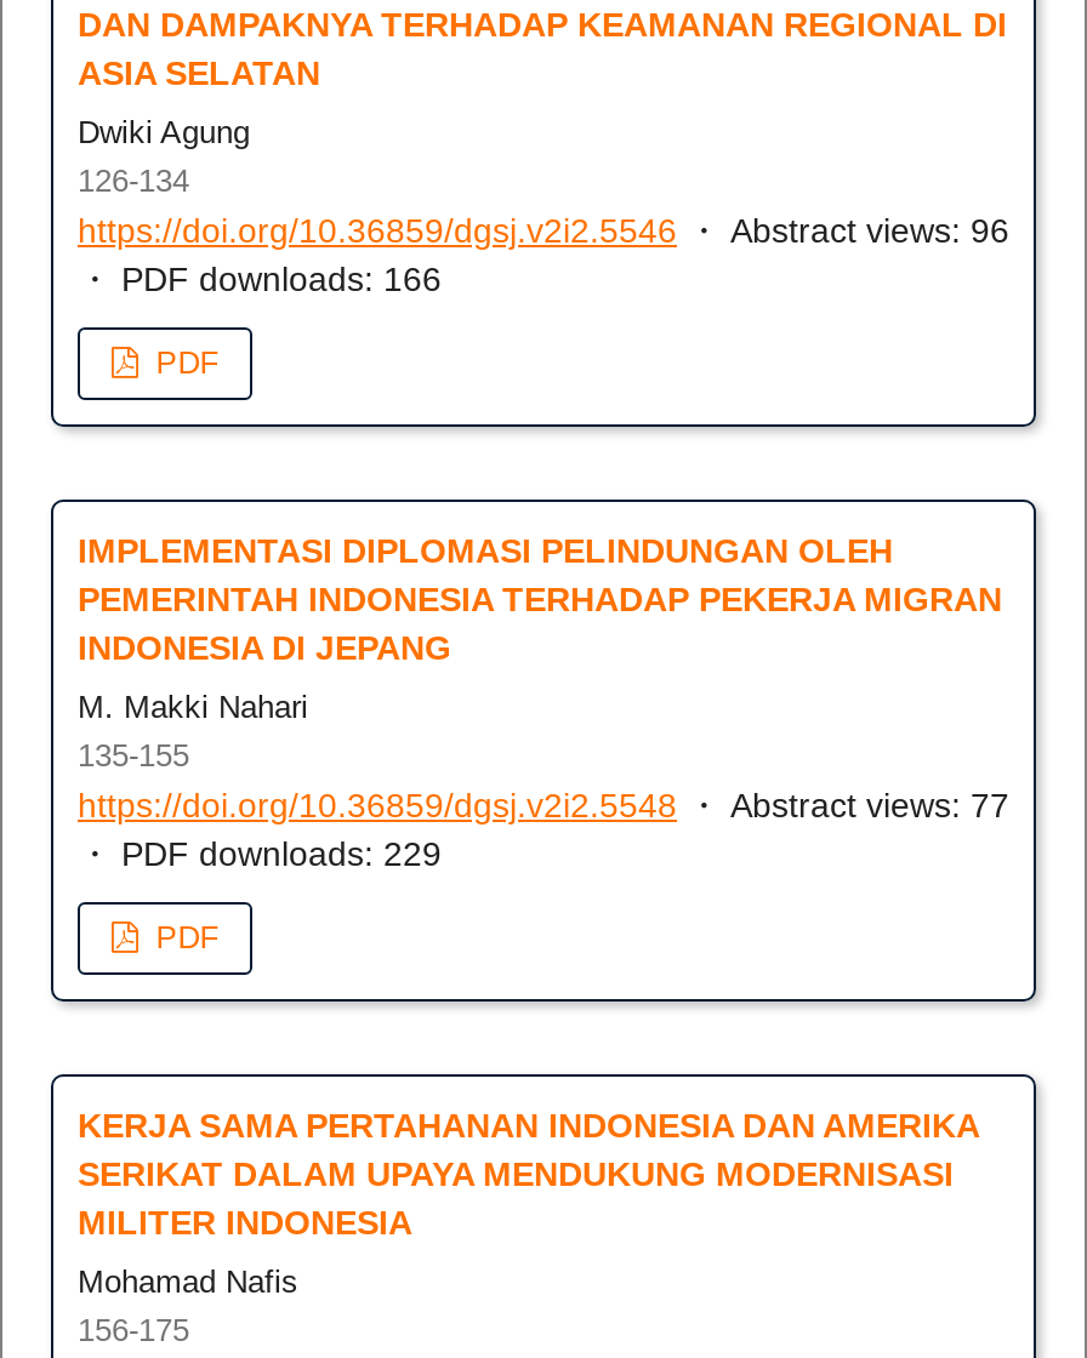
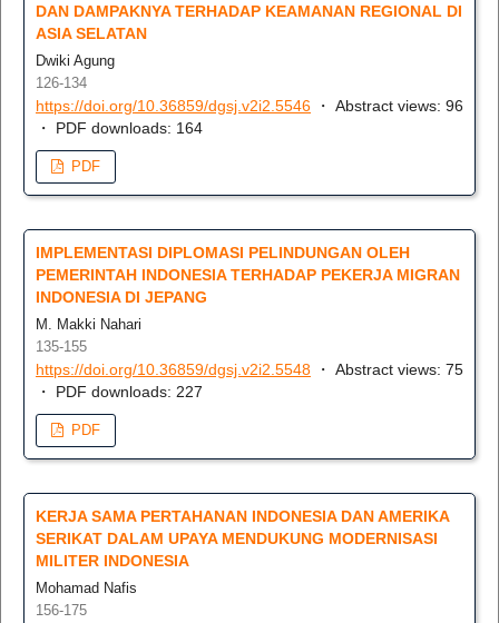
- ・ PDF downloads: 166
+ ・ PDF downloads: 164

- https://doi.org/10.36859/dgsj.v2i2.5548・ Abstract views: 77
+ https://doi.org/10.36859/dgsj.v2i2.5548・ Abstract views: 75

- ・ PDF downloads: 229
+ ・ PDF downloads: 227
